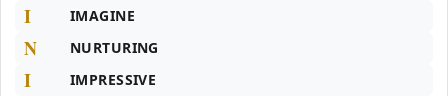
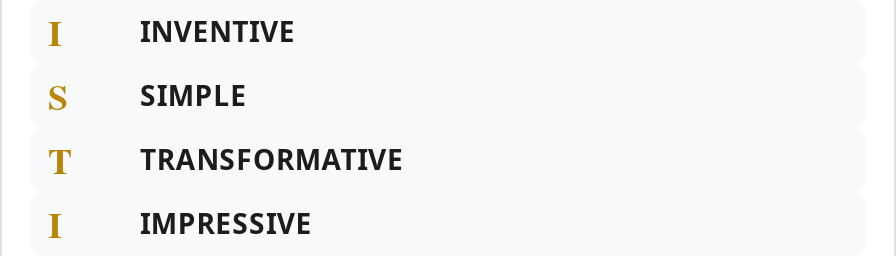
- IMAGINE
- N
- NURTURING
+ INVENTIVE
+ S
+ SIMPLE
+ T
+ TRANSFORMATIVE
